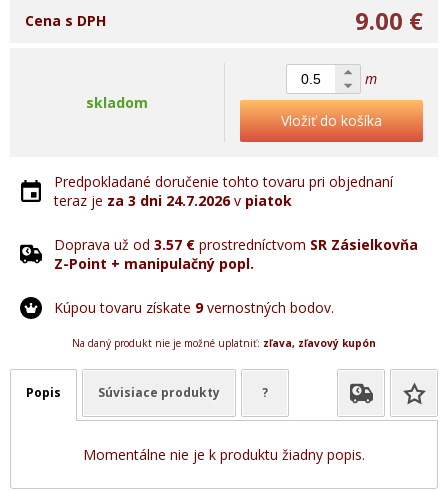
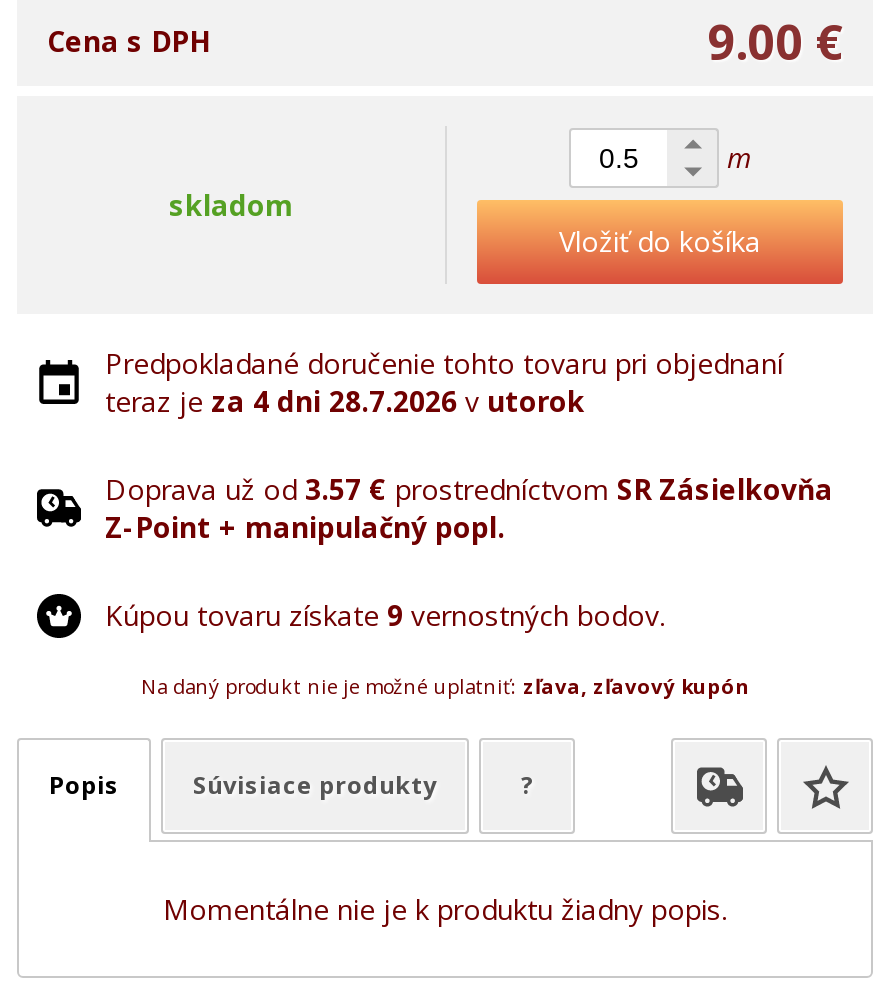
- teraz je za 3 dni 24.7.2026 v piatok
+ teraz je za 4 dni 28.7.2026 v utorok
